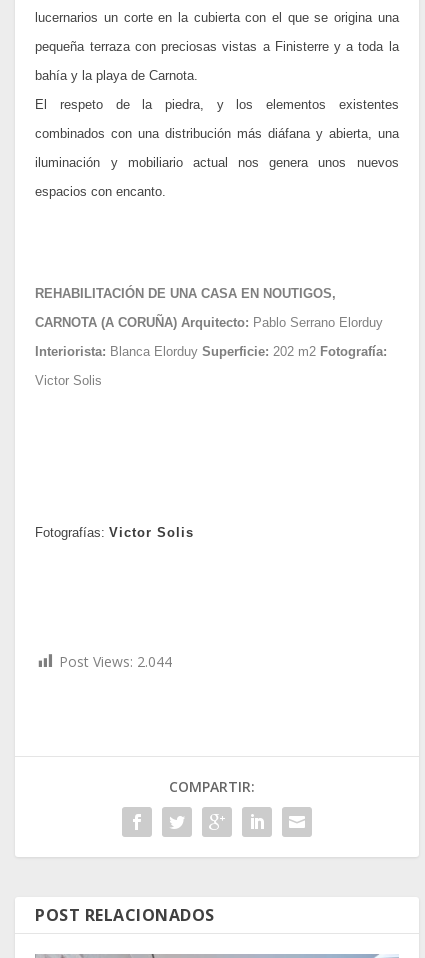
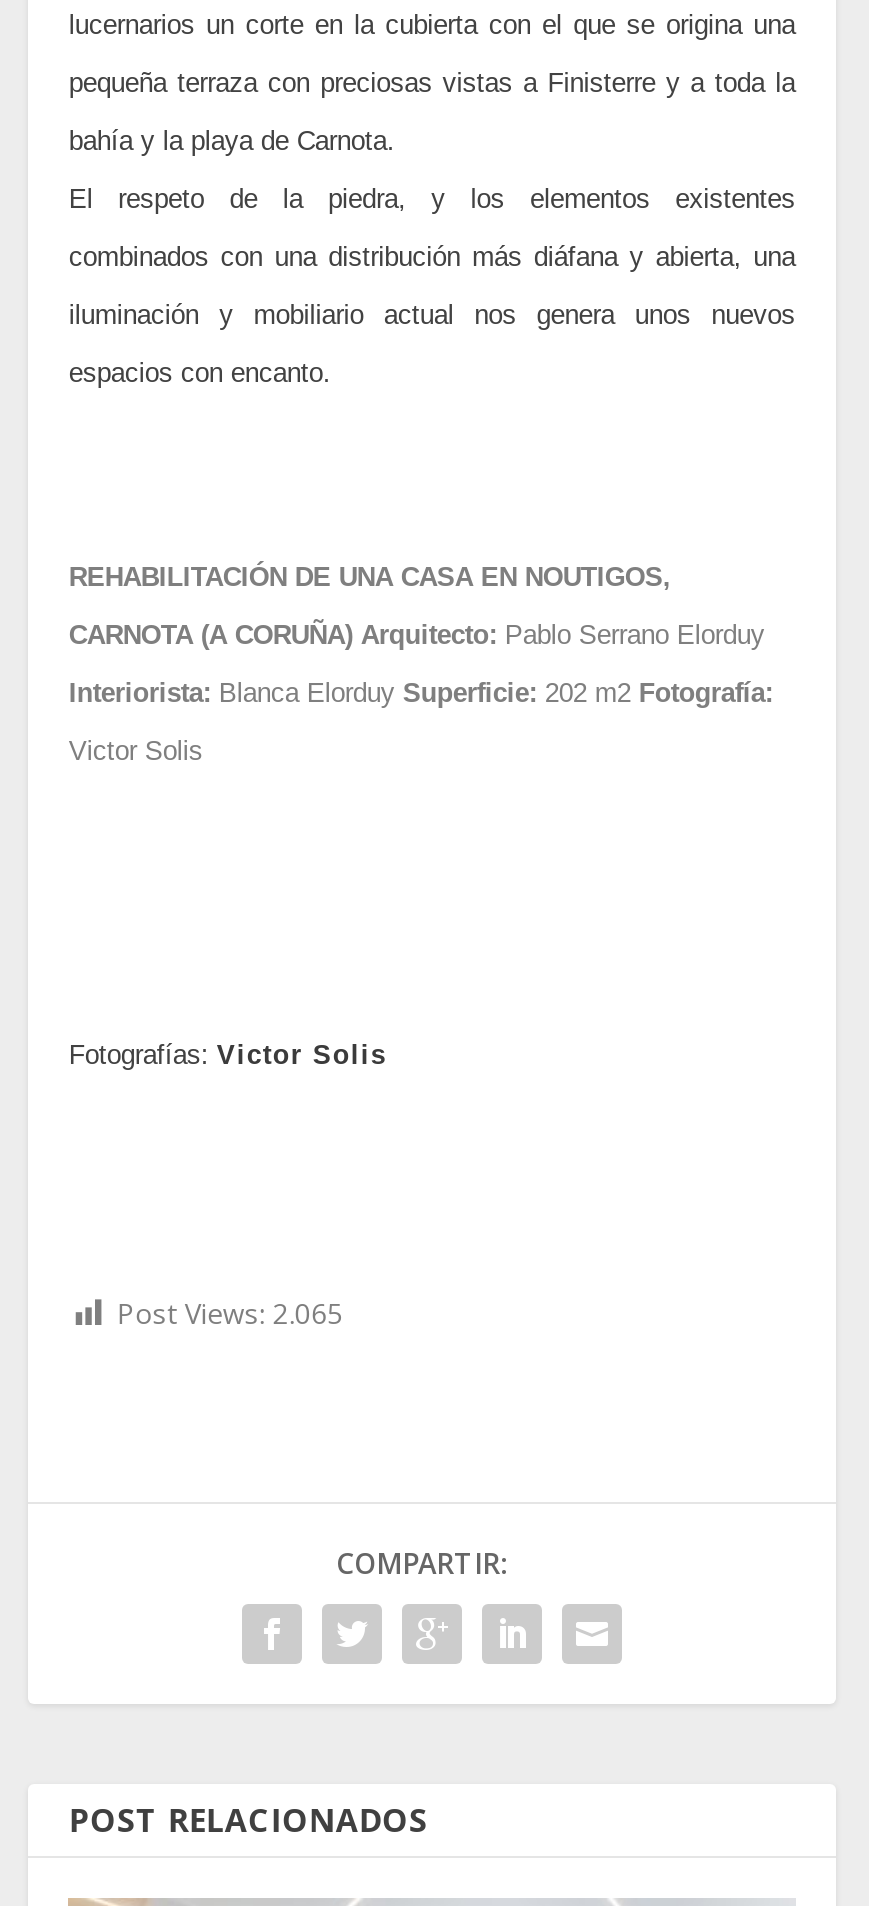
- Post Views: 2.044
+ Post Views: 2.065
